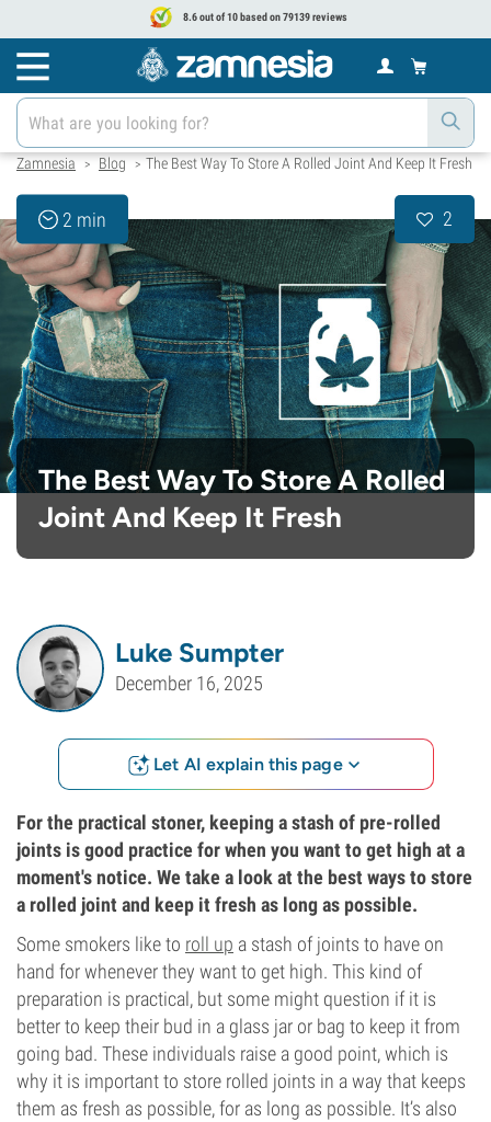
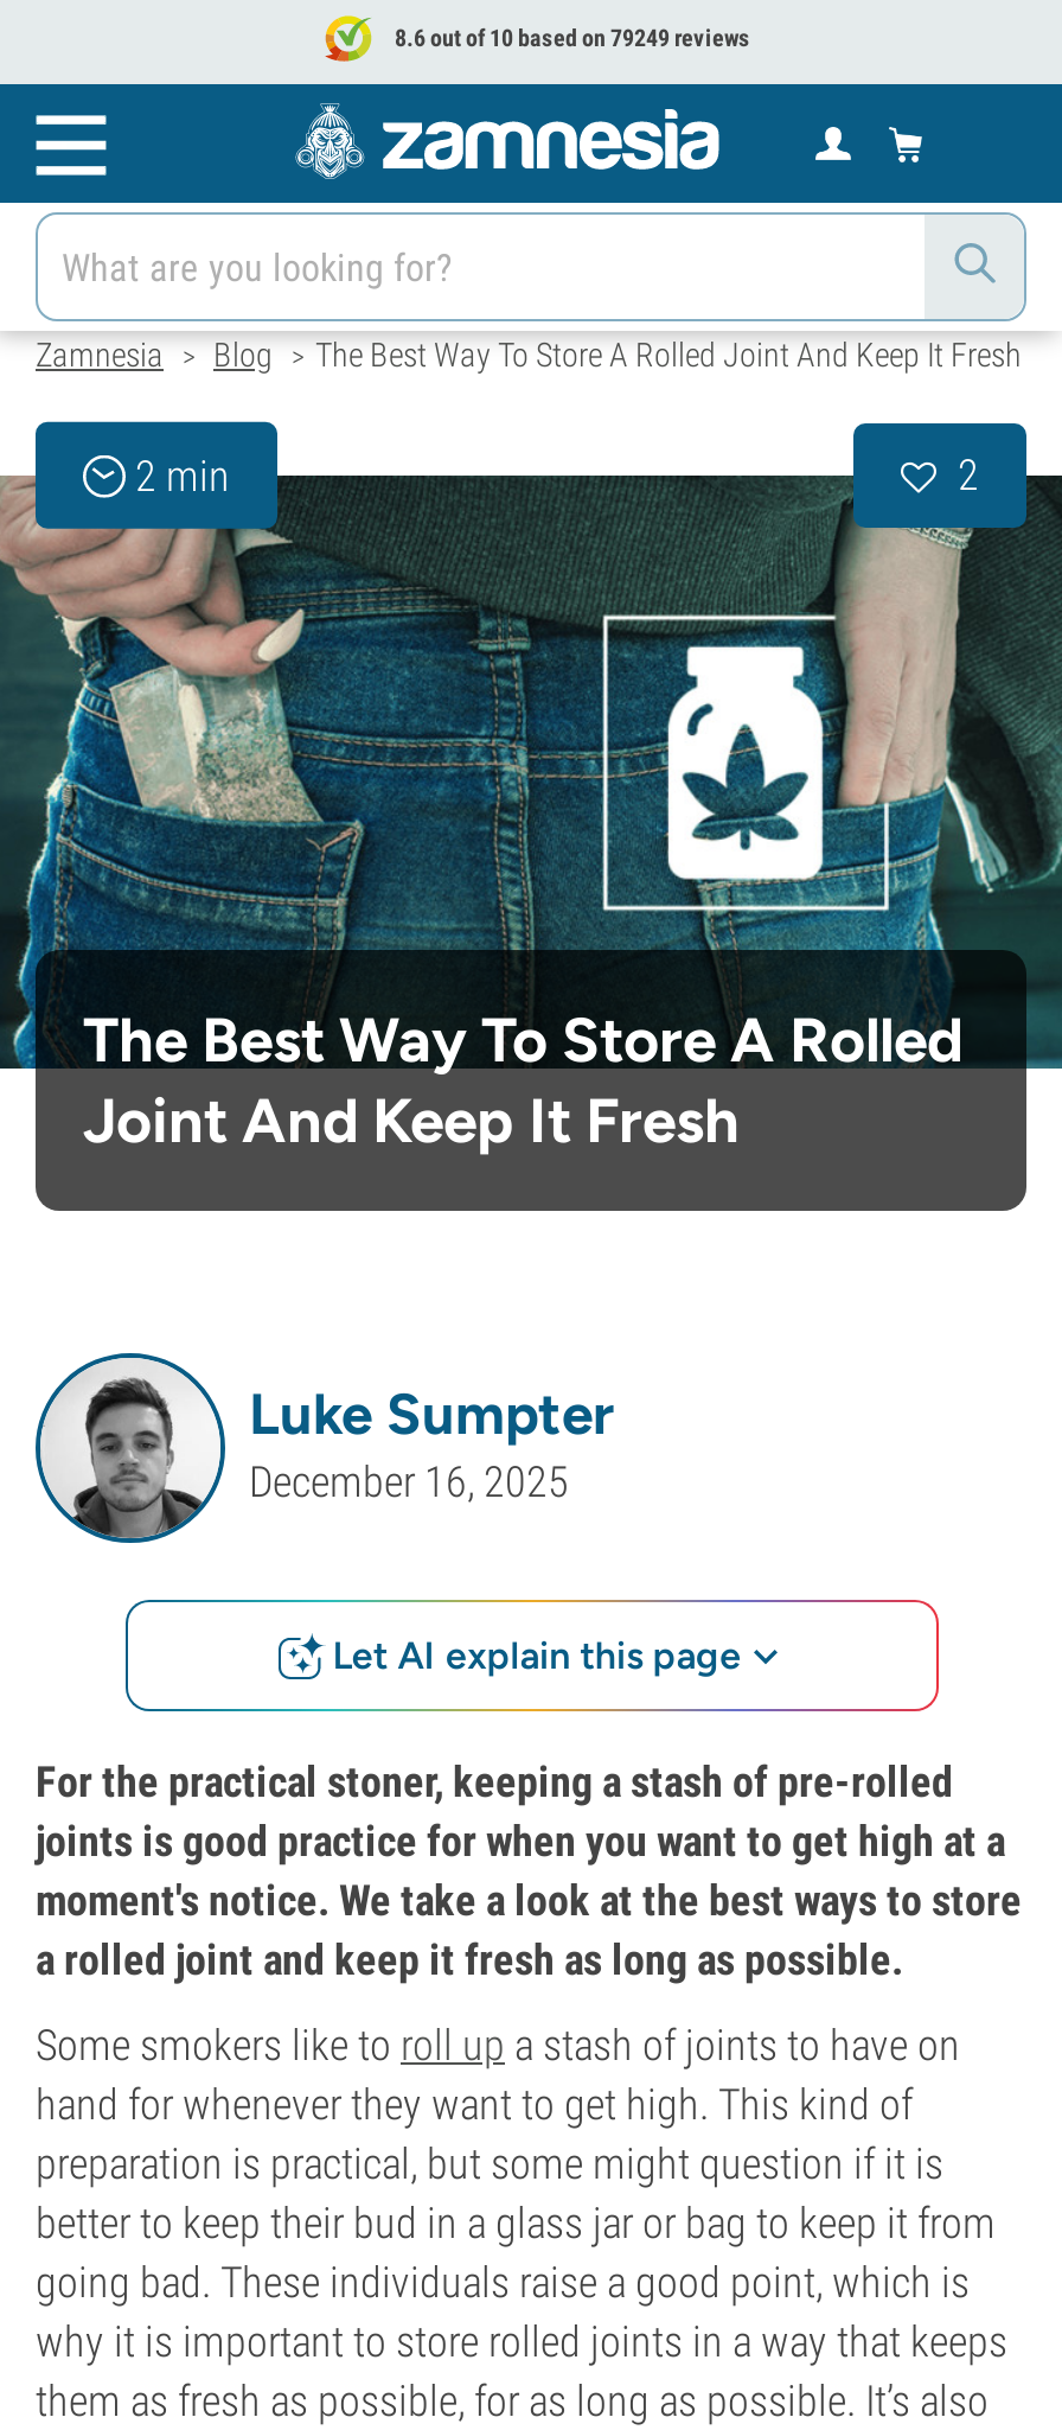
- 8.6 out of 10 based on 79139 reviews
+ 8.6 out of 10 based on 79249 reviews
